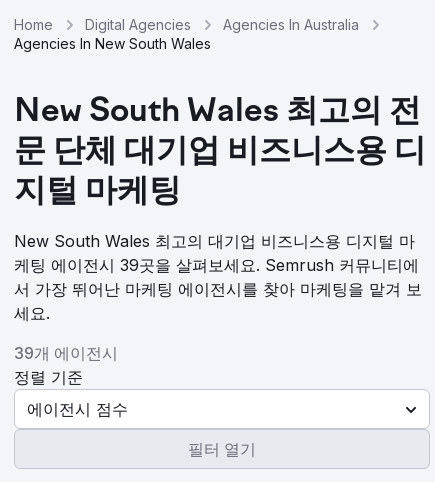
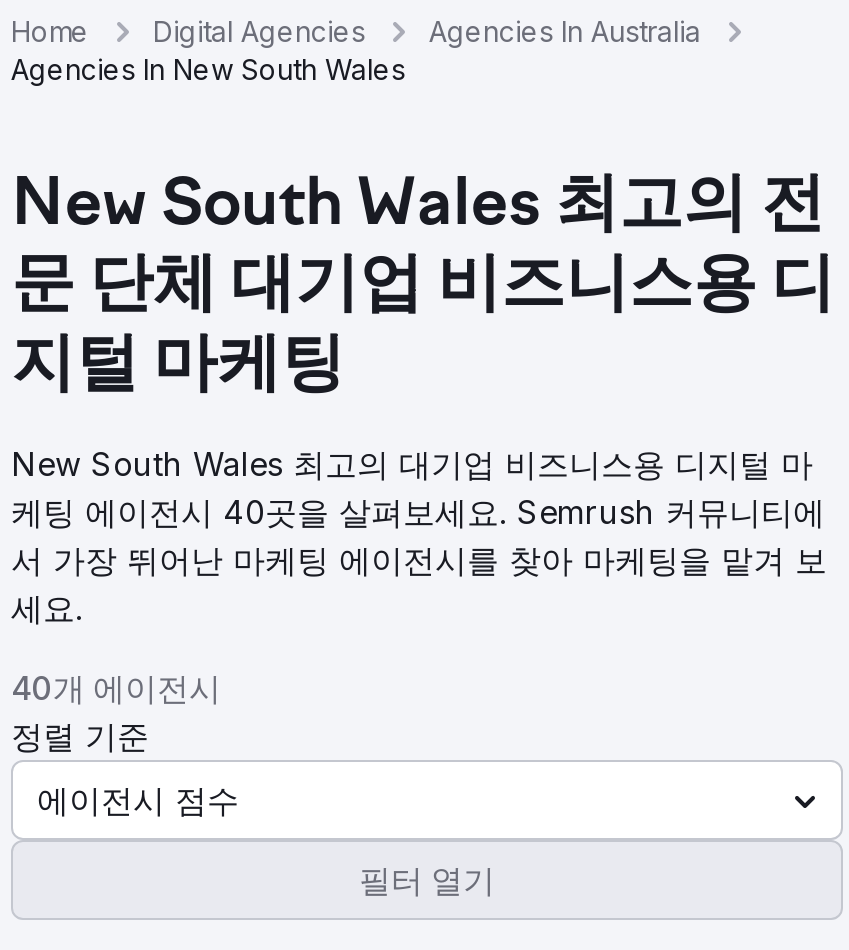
- 케팅 에이전시 39곳을 살펴보세요. Semrush 커뮤니티에
+ 케팅 에이전시 40곳을 살펴보세요. Semrush 커뮤니티에

- 39개 에이전시
+ 40개 에이전시
